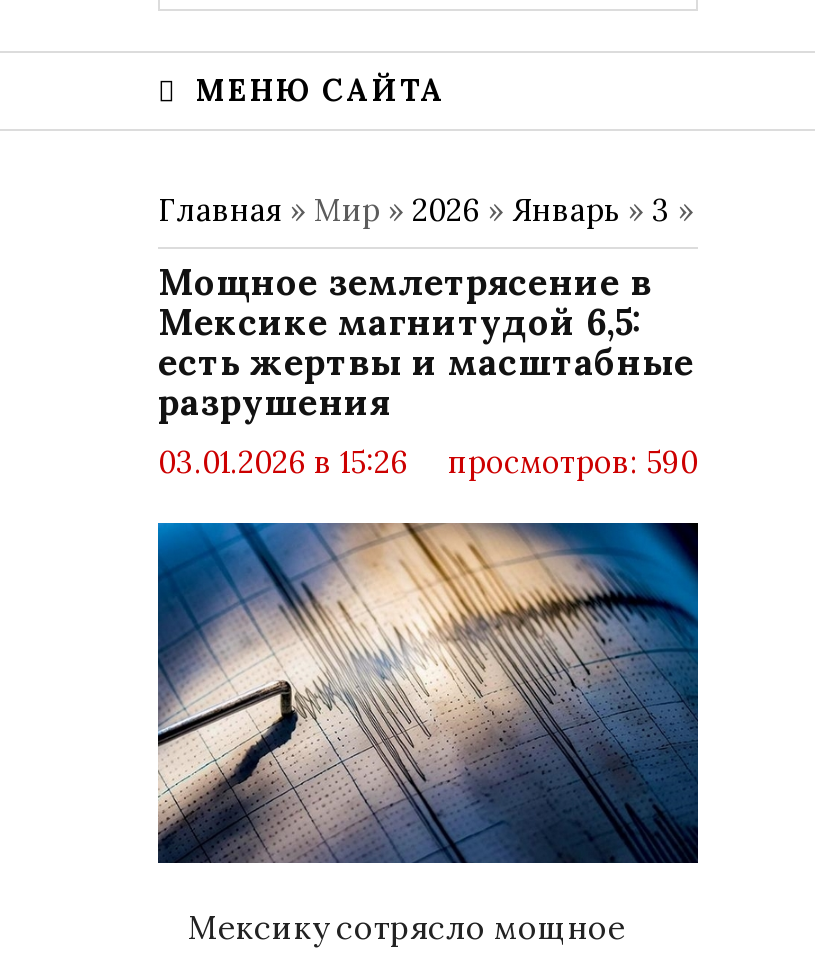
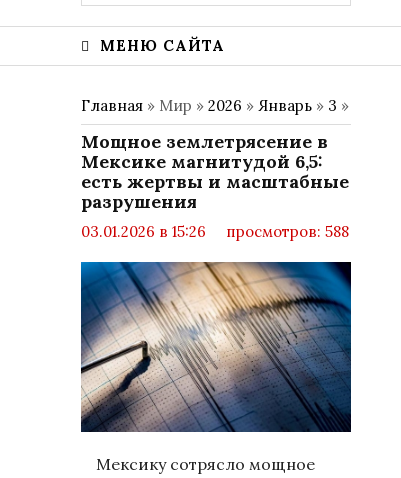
- 03.01.2026 в 15:26 просмотров: 590
+ 03.01.2026 в 15:26 просмотров: 588
